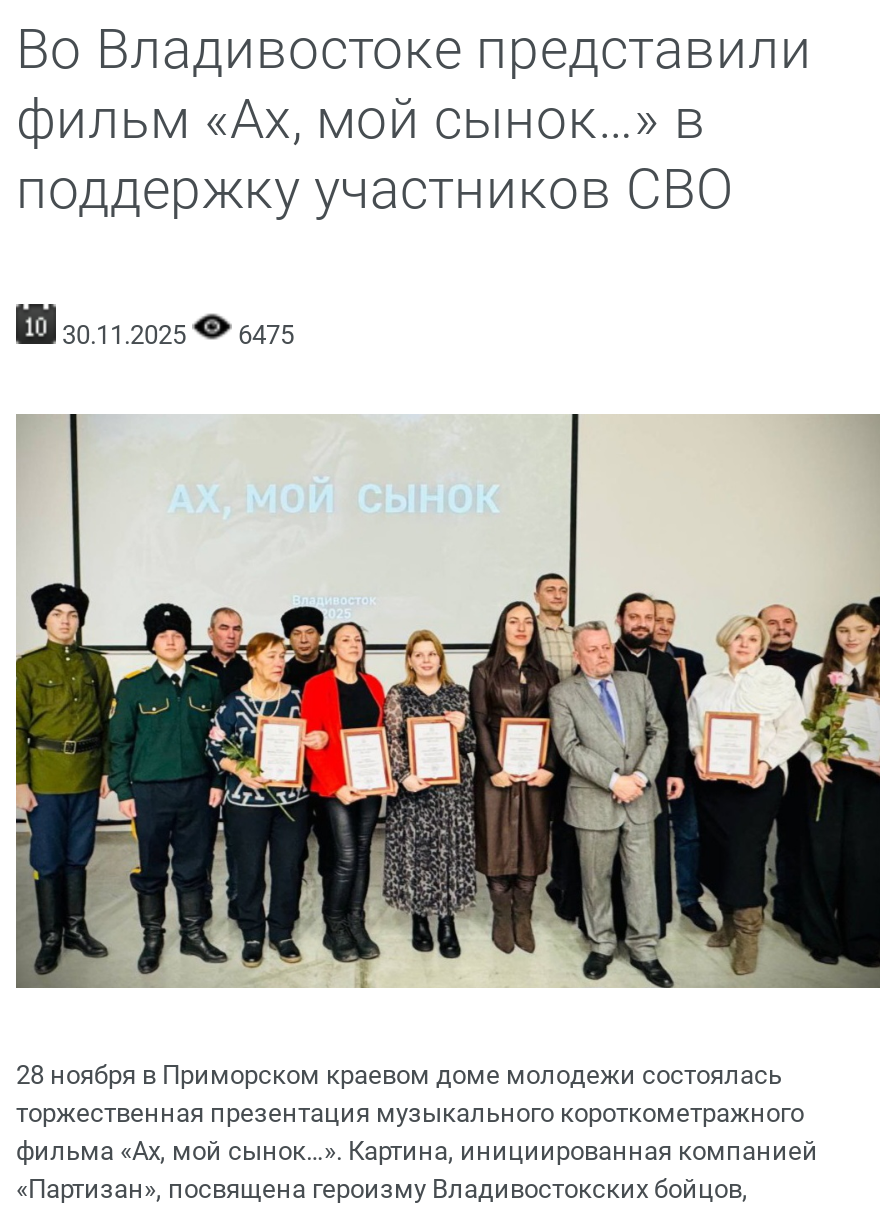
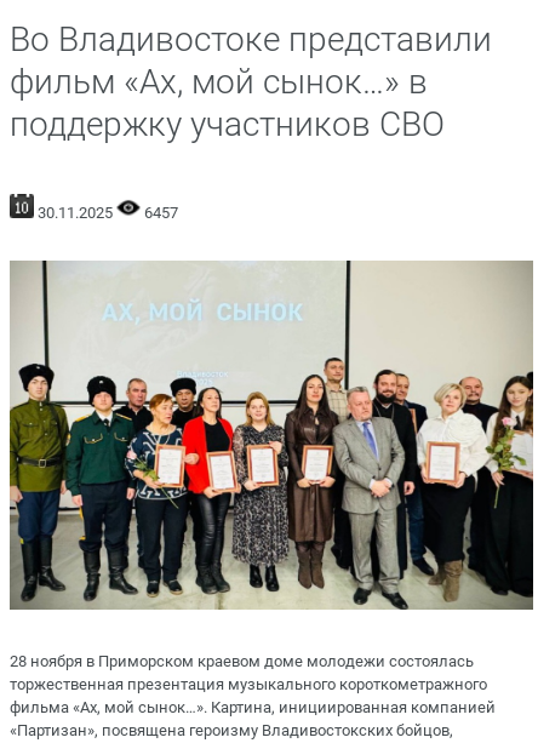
- 30.11.2025 6475
+ 30.11.2025 6457
